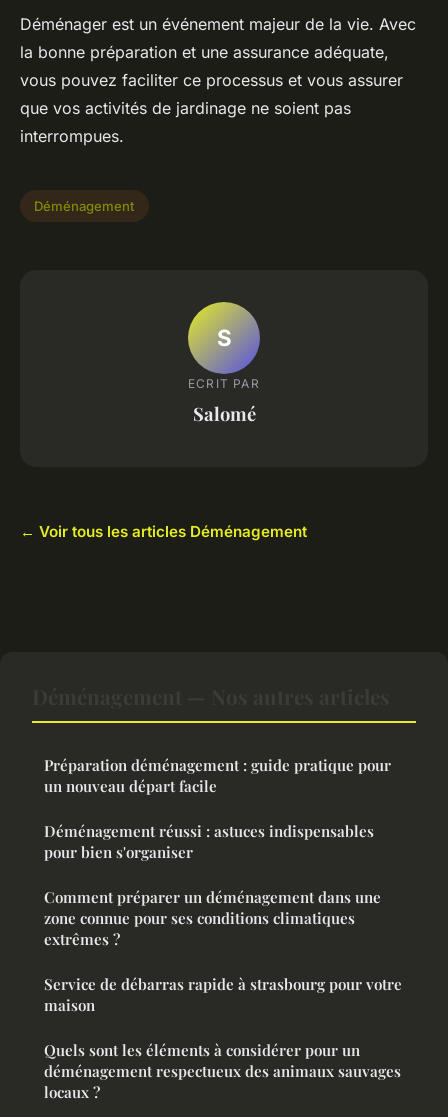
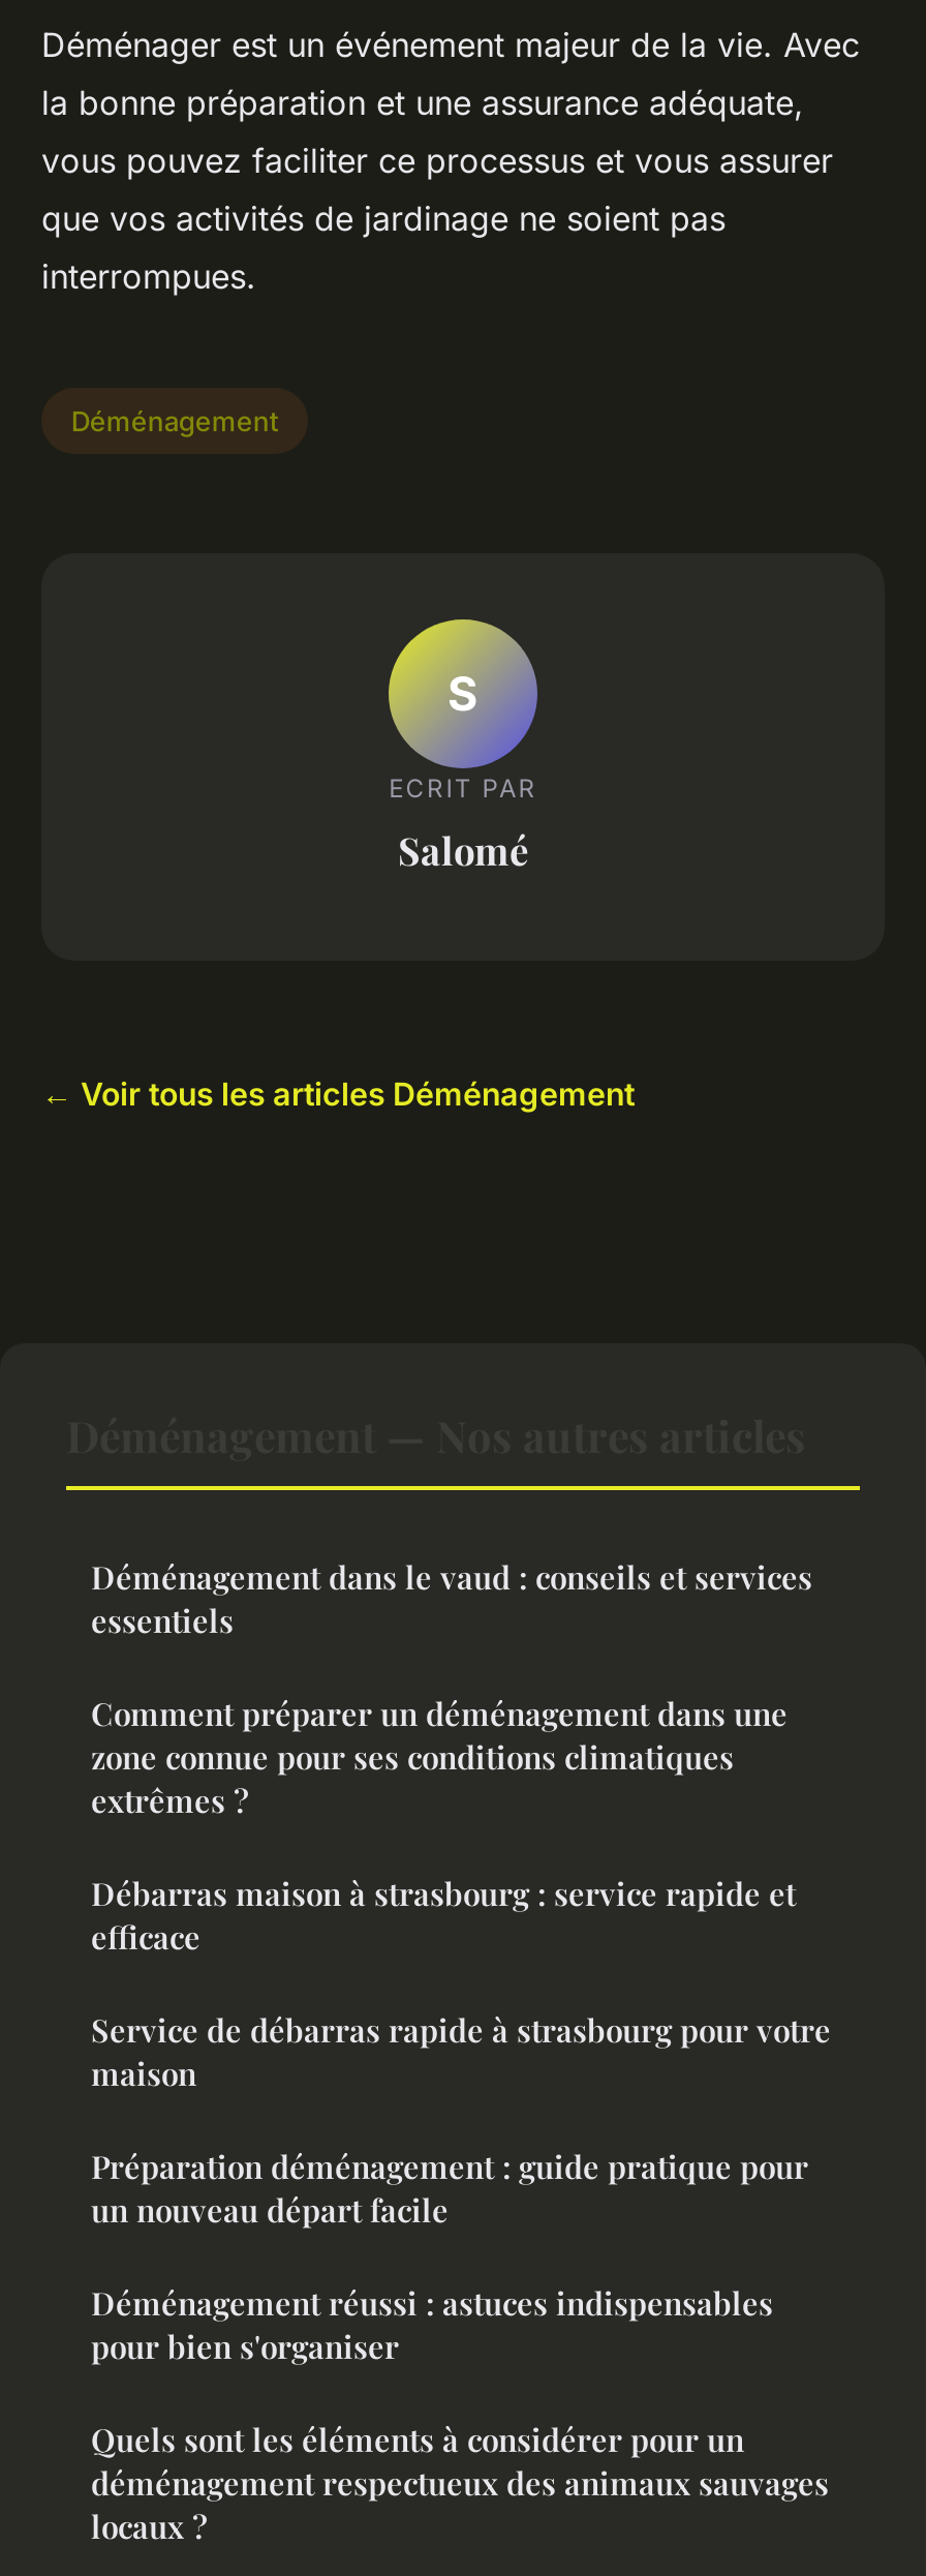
+ Déménagement dans le vaud : conseils et services
+ essentiels
+ Débarras maison à strasbourg : service rapide et
+ efficace

moved down: Préparation déménagement : guide pratique pour | un nouveau départ facile | Déménagement réussi : astuces indispensables | pour bien s'organiser

moved up: Comment préparer un déménagement dans une | zone connue pour ses conditions climatiques | extrêmes ? | Service de débarras rapide à strasbourg pour votre | maison
